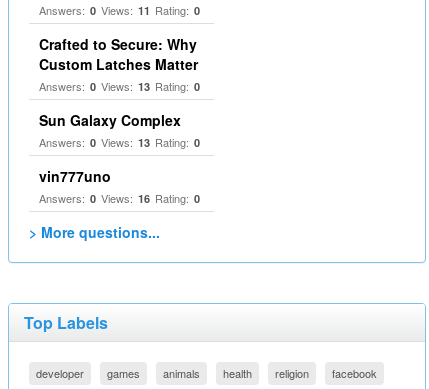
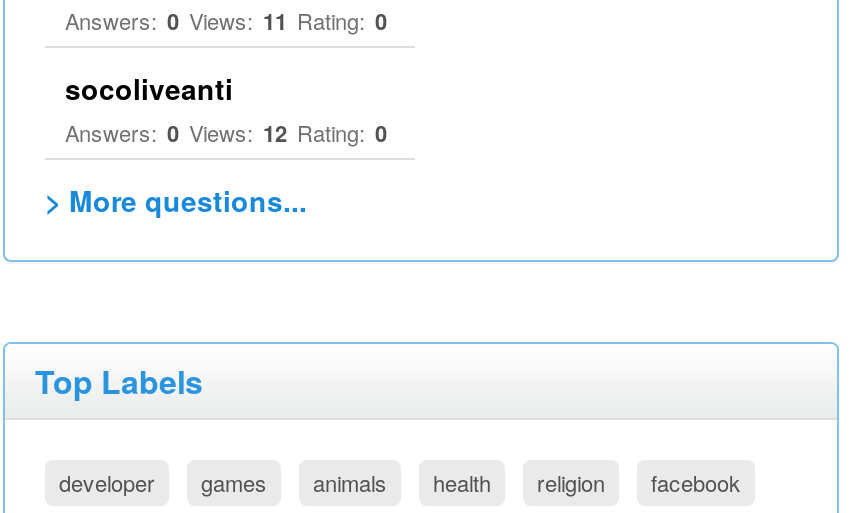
- Crafted to Secure: Why
- Custom Latches Matter
- Answers: 0 Views: 13 Rating: 0
- Sun Galaxy Complex
- Answers: 0 Views: 13 Rating: 0
- vin777uno
- Answers: 0 Views: 16 Rating: 0
+ socoliveanti
+ Answers: 0 Views: 12 Rating: 0
